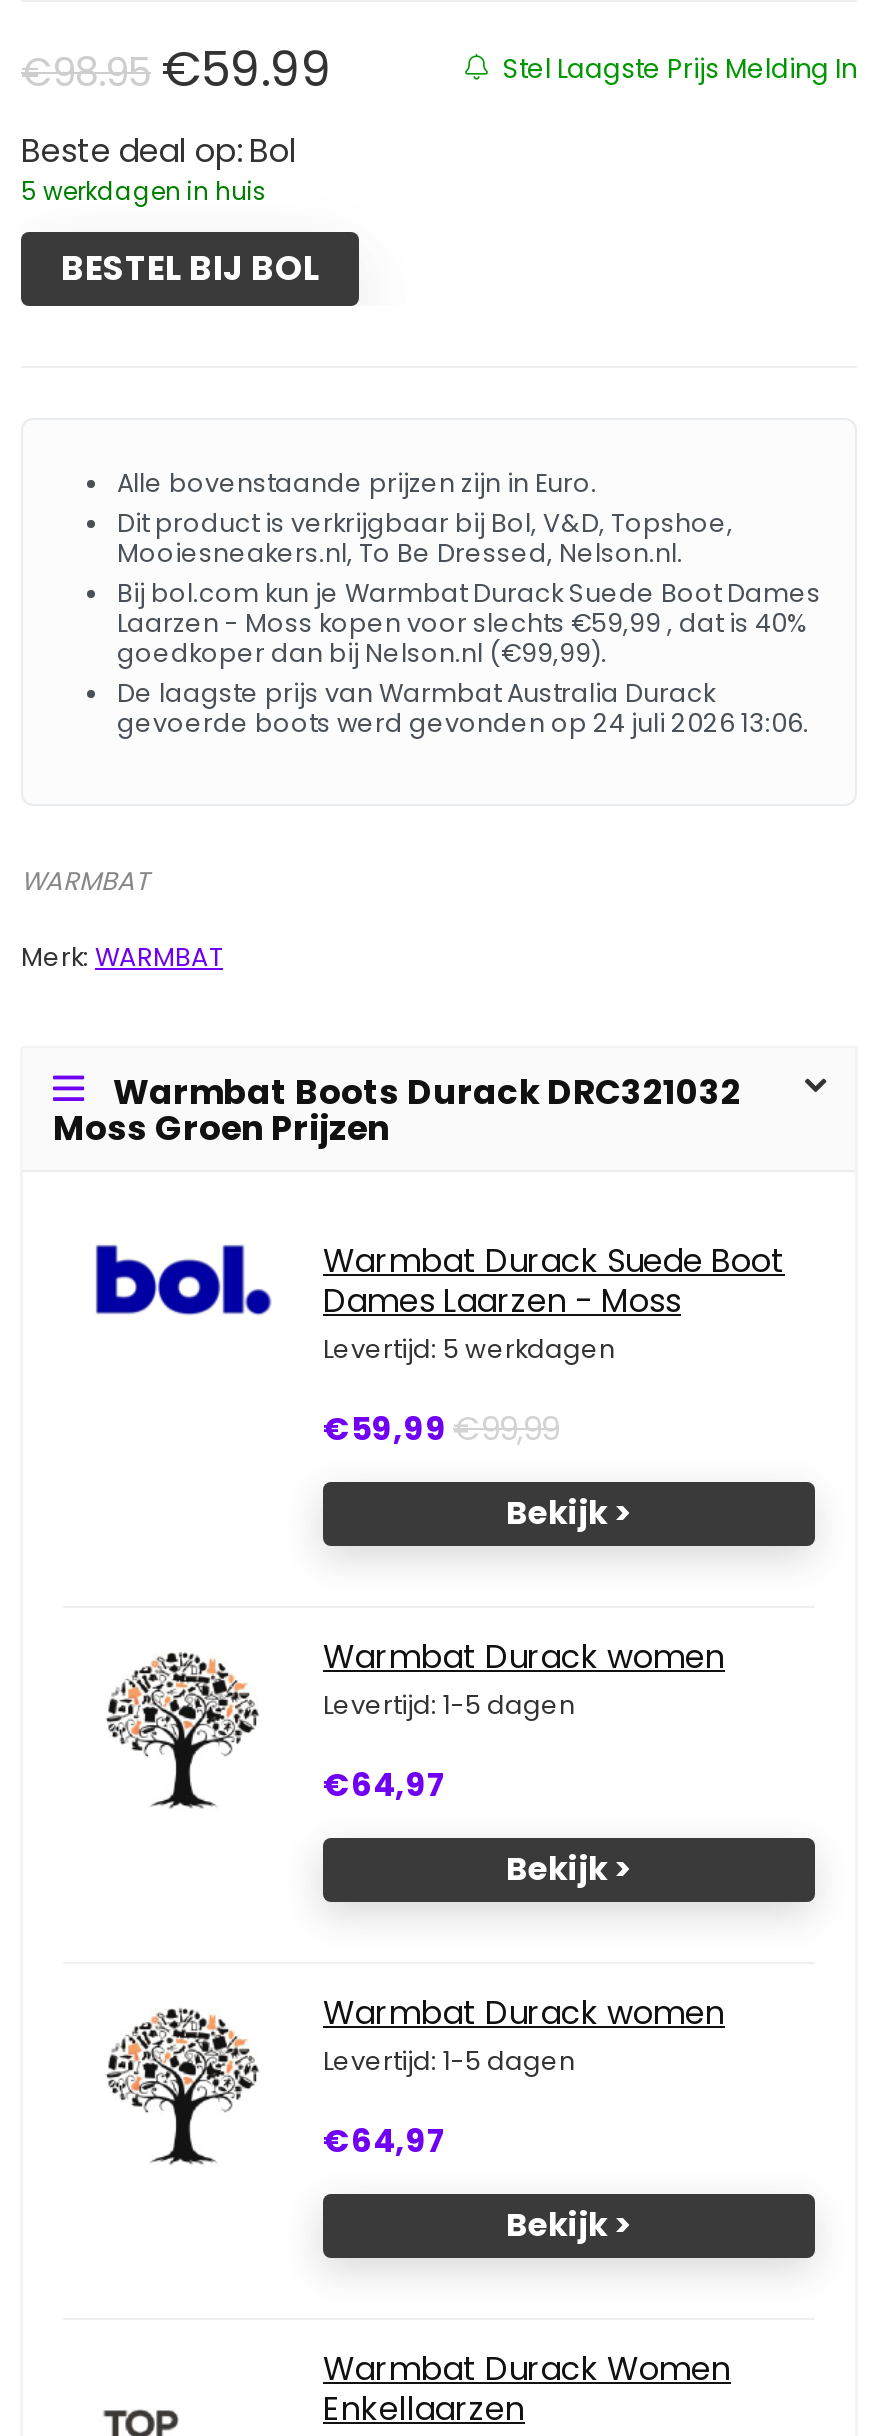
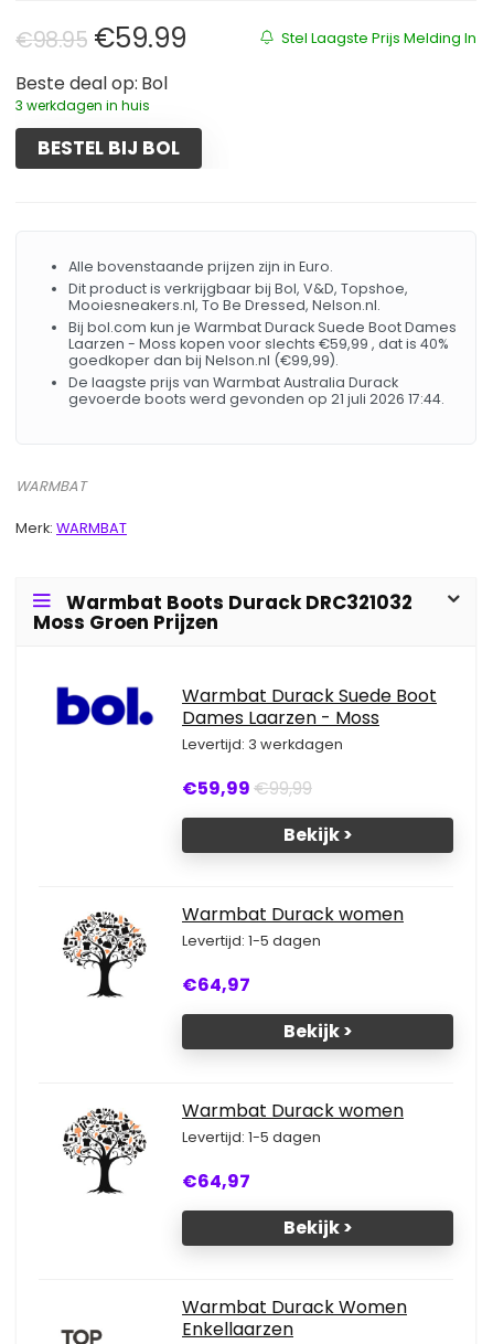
- 5 werkdagen in huis
+ 3 werkdagen in huis

- gevoerde boots werd gevonden op 24 juli 2026 13:06.
+ gevoerde boots werd gevonden op 21 juli 2026 17:44.

- Levertijd: 5 werkdagen
+ Levertijd: 3 werkdagen
